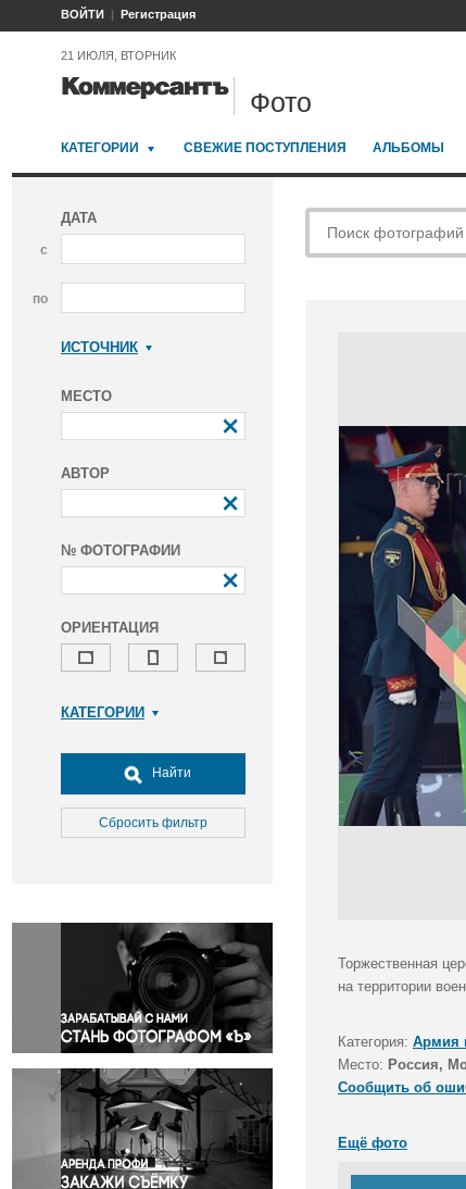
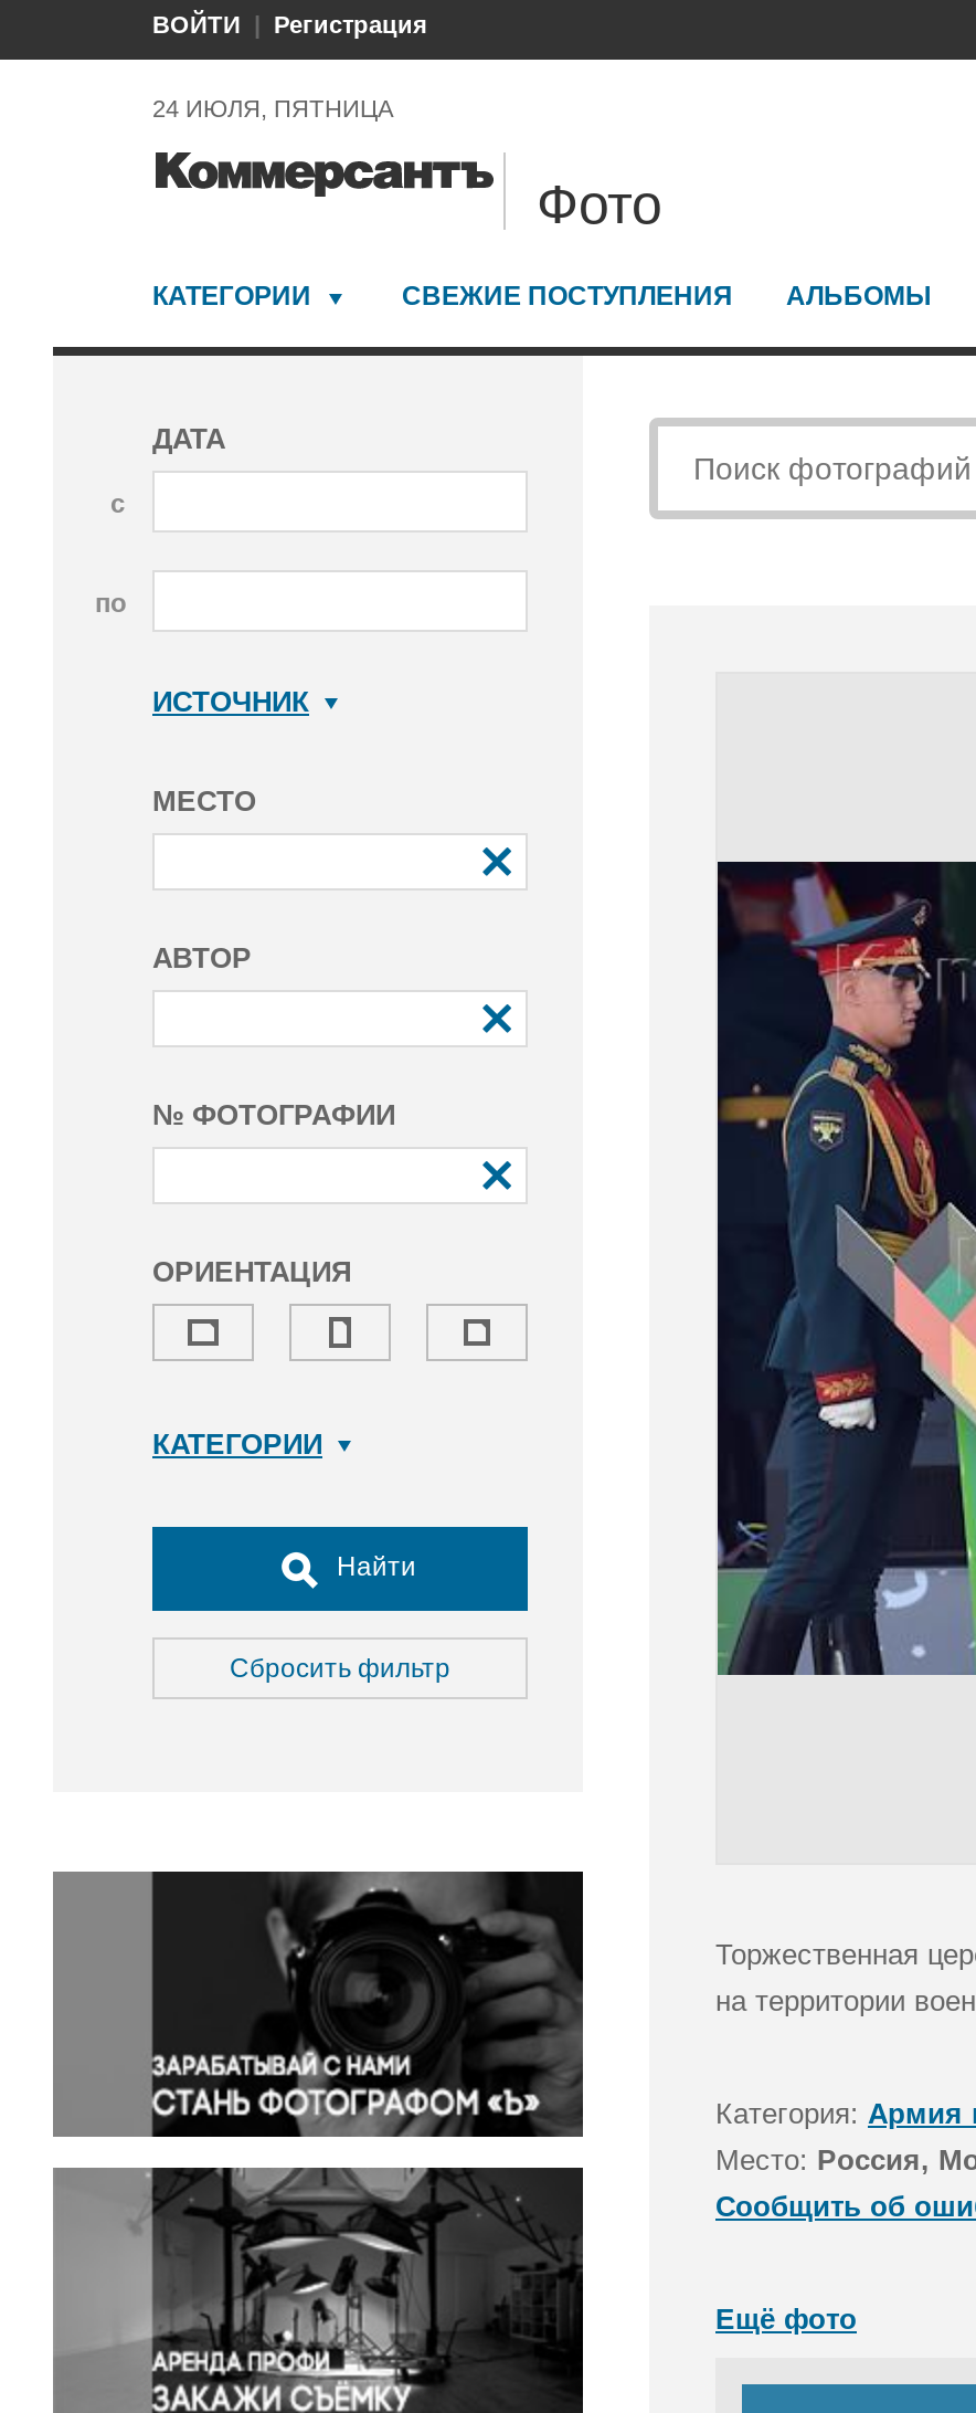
- 21 ИЮЛЯ, ВТОРНИК
+ 24 ИЮЛЯ, ПЯТНИЦА
